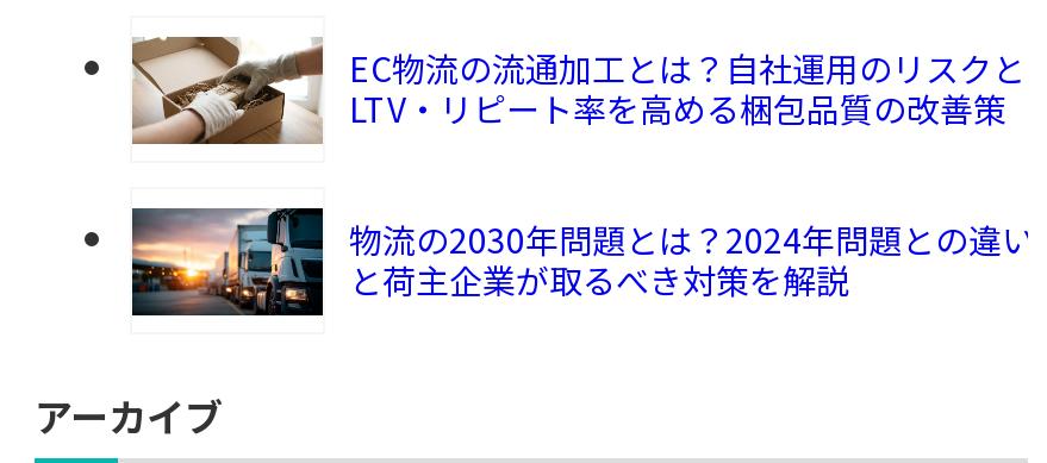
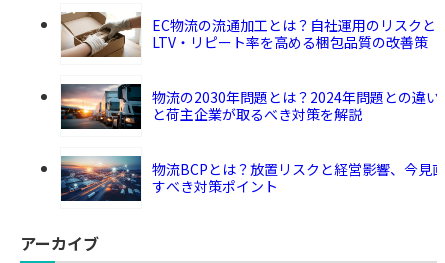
+ [image]
+ 物流BCPとは？放置リスクと経営影響、今見直
+ すべき対策ポイント
